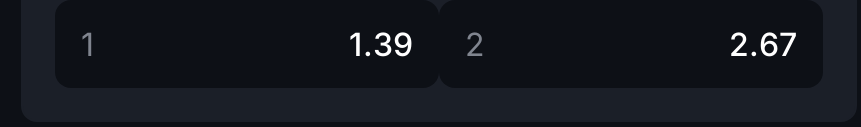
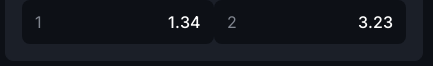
- 1.39 2
+ 1.34 2

- 2.67
+ 3.23
